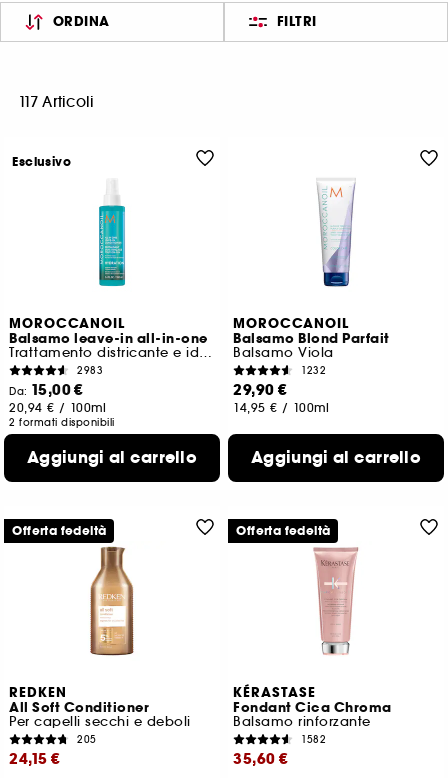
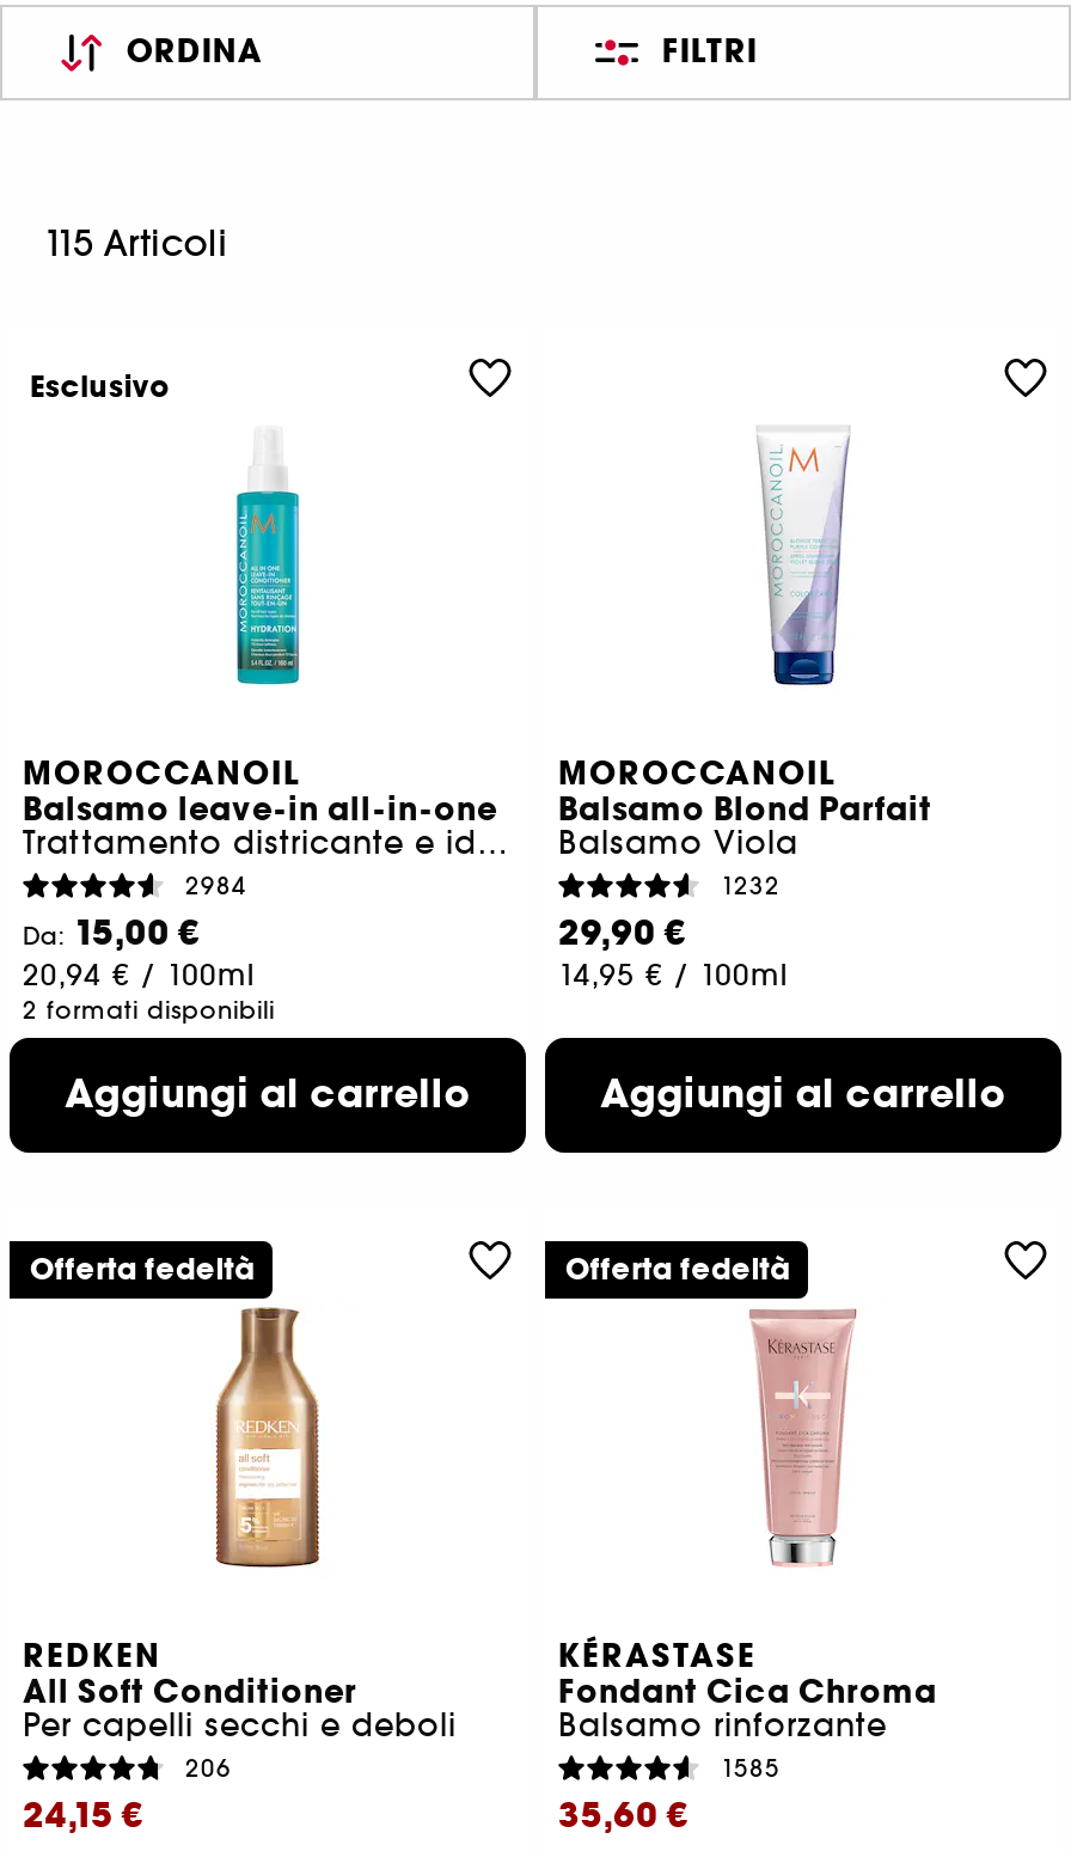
- 117 Articoli
+ 115 Articoli

- 2983
+ 2984

- 205
+ 206

- 1582
+ 1585
